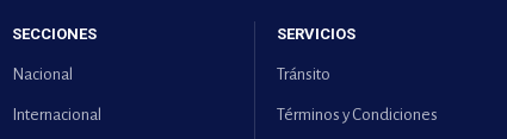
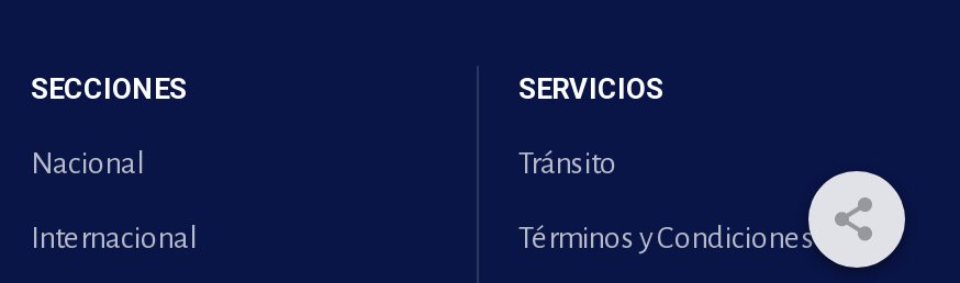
+ [image]
